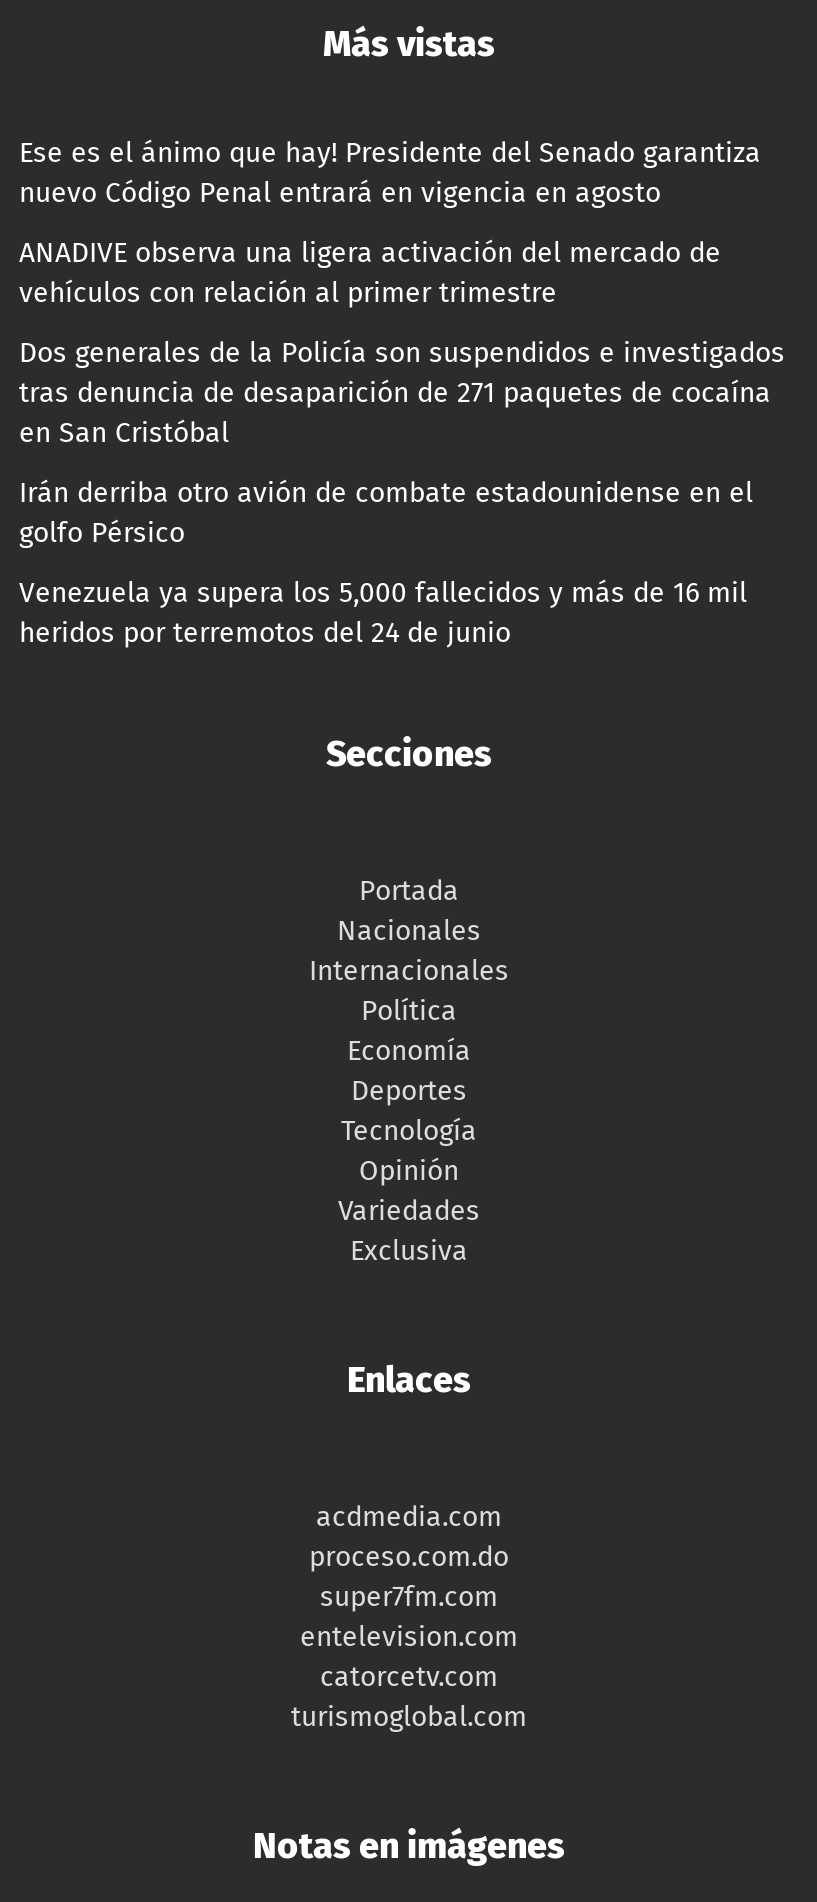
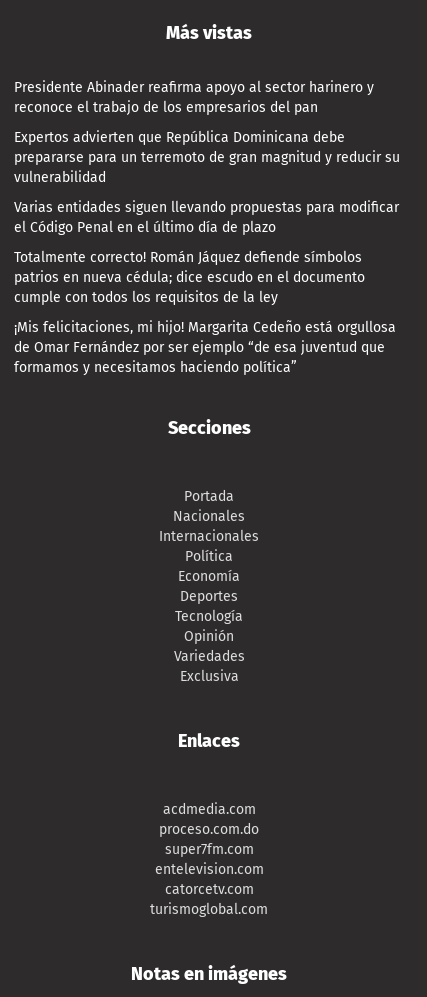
- Ese es el ánimo que hay! Presidente del Senado garantiza
- nuevo Código Penal entrará en vigencia en agosto
+ Presidente Abinader reafirma apoyo al sector harinero y
+ reconoce el trabajo de los empresarios del pan

- ANADIVE observa una ligera activación del mercado de
- vehículos con relación al primer trimestre
+ Expertos advierten que República Dominicana debe
+ prepararse para un terremoto de gran magnitud y reducir su
+ vulnerabilidad

- Dos generales de la Policía son suspendidos e investigados
- tras denuncia de desaparición de 271 paquetes de cocaína
- en San Cristóbal
+ Varias entidades siguen llevando propuestas para modificar
+ el Código Penal en el último día de plazo

- Irán derriba otro avión de combate estadounidense en el
- golfo Pérsico
+ Totalmente correcto! Román Jáquez defiende símbolos
+ patrios en nueva cédula; dice escudo en el documento
+ cumple con todos los requisitos de la ley

- Venezuela ya supera los 5,000 fallecidos y más de 16 mil
- heridos por terremotos del 24 de junio
+ ¡Mis felicitaciones, mi hijo! Margarita Cedeño está orgullosa
+ de Omar Fernández por ser ejemplo “de esa juventud que
+ formamos y necesitamos haciendo política”
